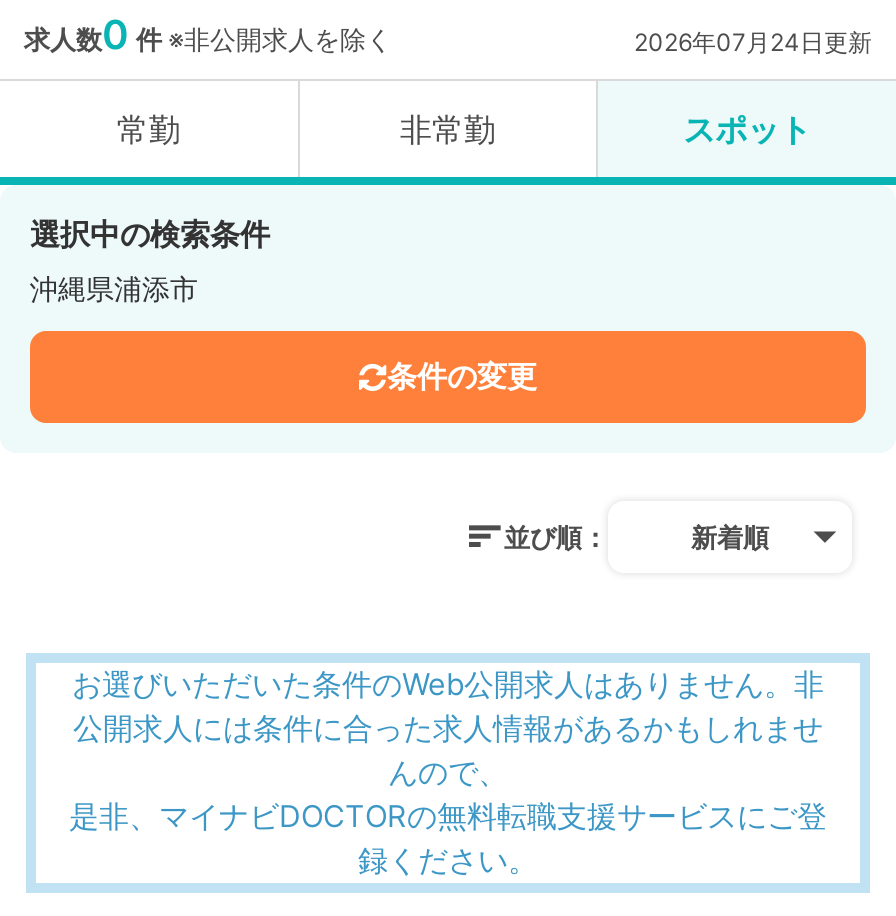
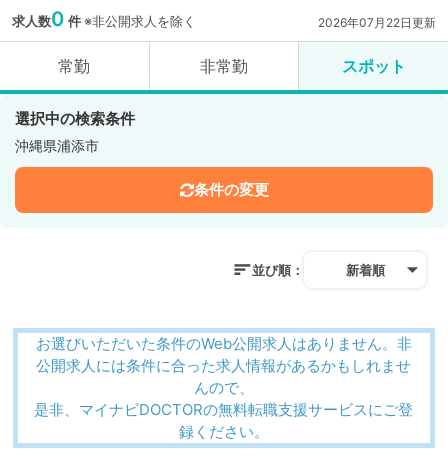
- 2026年07月24日更新
+ 2026年07月22日更新
